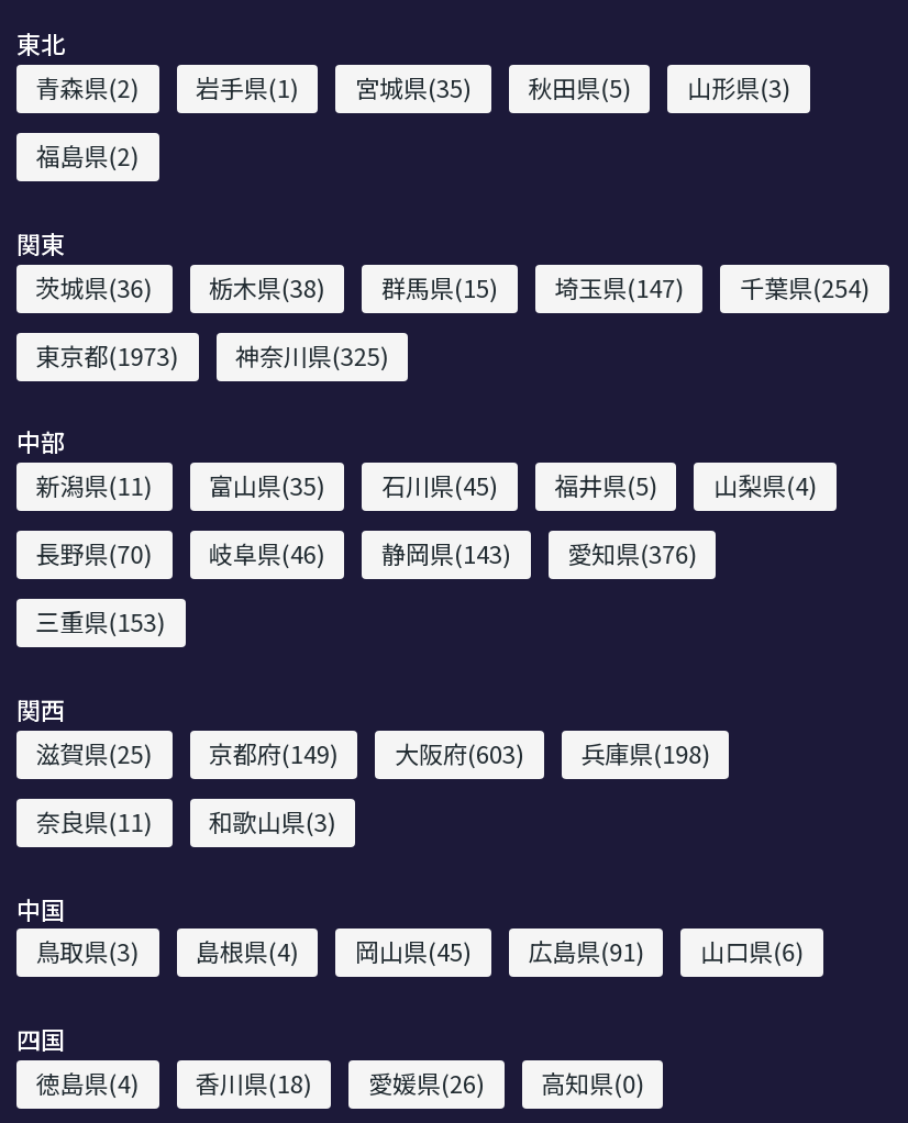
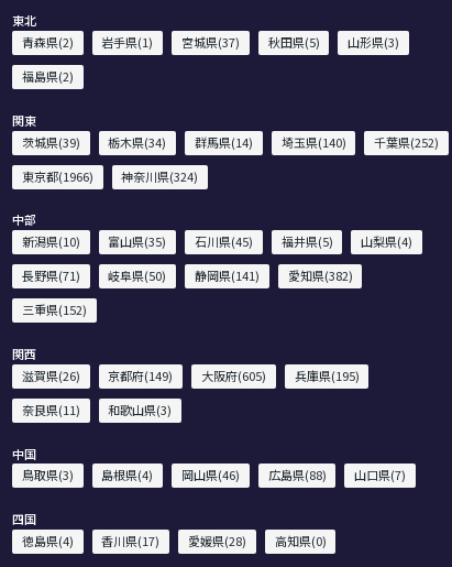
- 青森県(2) 岩手県(1) 宮城県(35) 秋田県(5) 山形県(3)
+ 青森県(2) 岩手県(1) 宮城県(37) 秋田県(5) 山形県(3)

- 茨城県(36)
+ 茨城県(39)

- 栃木県(38)
+ 栃木県(34)

- 群馬県(15)
+ 群馬県(14)

- 埼玉県(147)
+ 埼玉県(140)

- 千葉県(254)
+ 千葉県(252)

- 東京都(1973)
+ 東京都(1966)

- 神奈川県(325)
+ 神奈川県(324)

- 新潟県(11) 富山県(35) 石川県(45) 福井県(5) 山梨県(4)
+ 新潟県(10) 富山県(35) 石川県(45) 福井県(5) 山梨県(4)

- 長野県(70)
+ 長野県(71)

- 岐阜県(46)
+ 岐阜県(50)

- 静岡県(143)
+ 静岡県(141)

- 愛知県(376)
+ 愛知県(382)

- 三重県(153)
+ 三重県(152)

- 滋賀県(25)
+ 滋賀県(26)

- 大阪府(603)
+ 大阪府(605)

- 兵庫県(198)
+ 兵庫県(195)

- 岡山県(45)
+ 岡山県(46)

- 広島県(91)
+ 広島県(88)

- 山口県(6)
+ 山口県(7)

- 香川県(18)
+ 香川県(17)

- 愛媛県(26)
+ 愛媛県(28)
